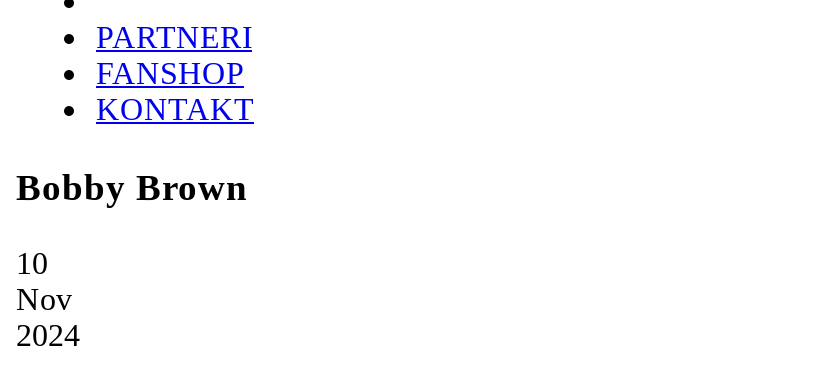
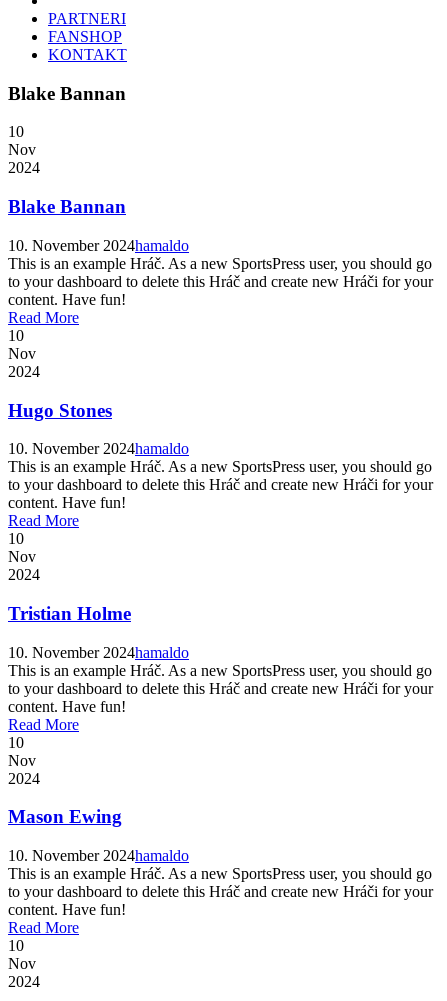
- Bobby Brown
+ Blake Bannan
+ 10
+ Nov
+ 2024
+ Blake Bannan
+ 10. November 2024hamaldo
+ This is an example Hráč. As a new SportsPress user, you should go
+ to your dashboard to delete this Hráč and create new Hráči for your
+ content. Have fun!
+ Read More
+ 10
+ Nov
+ 2024
+ Hugo Stones
+ 10. November 2024hamaldo
+ This is an example Hráč. As a new SportsPress user, you should go
+ to your dashboard to delete this Hráč and create new Hráči for your
+ content. Have fun!
+ Read More
+ 10
+ Nov
+ 2024
+ Tristian Holme
+ 10. November 2024hamaldo
+ This is an example Hráč. As a new SportsPress user, you should go
+ to your dashboard to delete this Hráč and create new Hráči for your
+ content. Have fun!
+ Read More
+ 10
+ Nov
+ 2024
+ Mason Ewing
+ 10. November 2024hamaldo
+ This is an example Hráč. As a new SportsPress user, you should go
+ to your dashboard to delete this Hráč and create new Hráči for your
+ content. Have fun!
+ Read More
